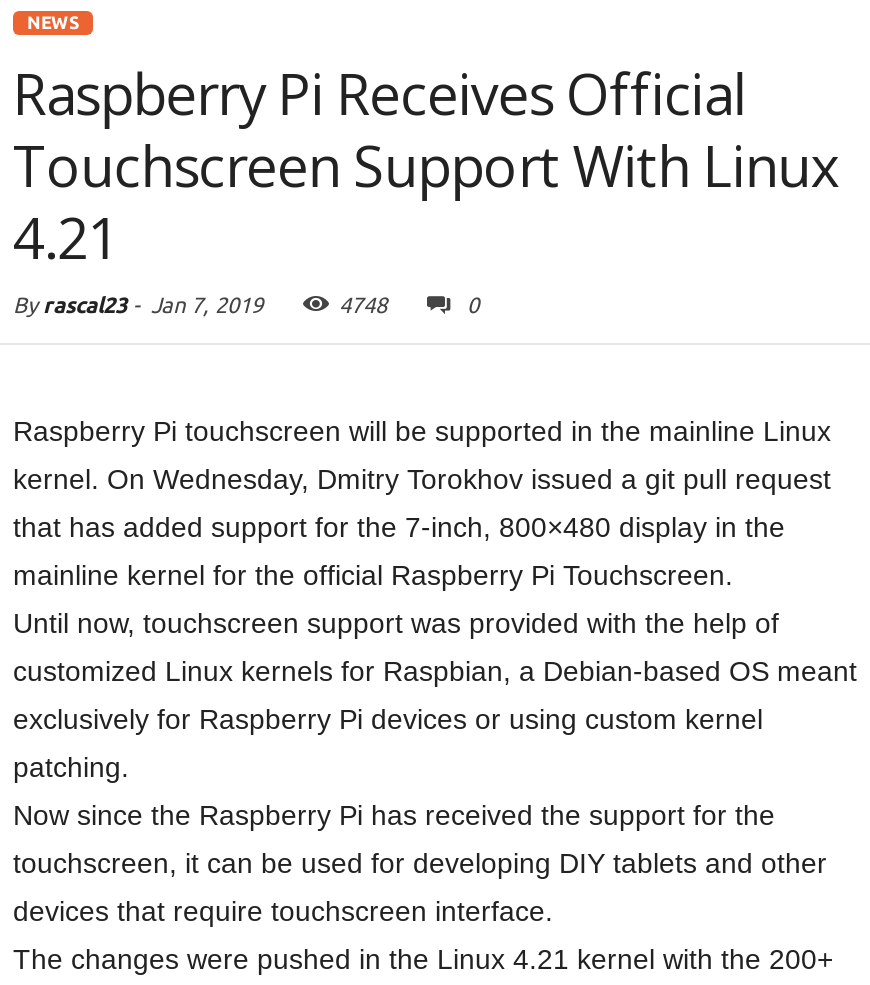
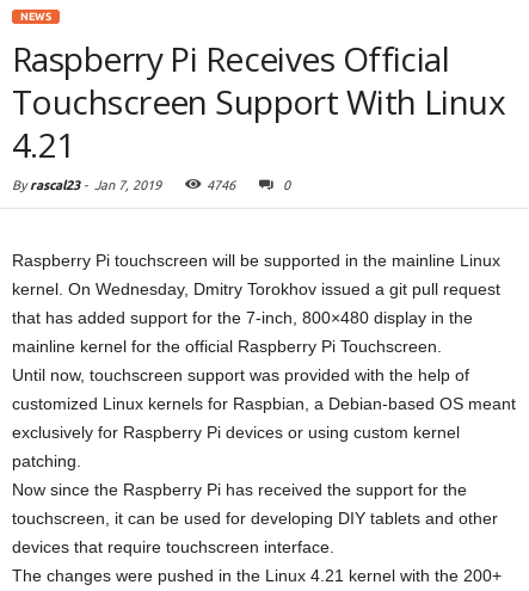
- 4748
+ 4746
